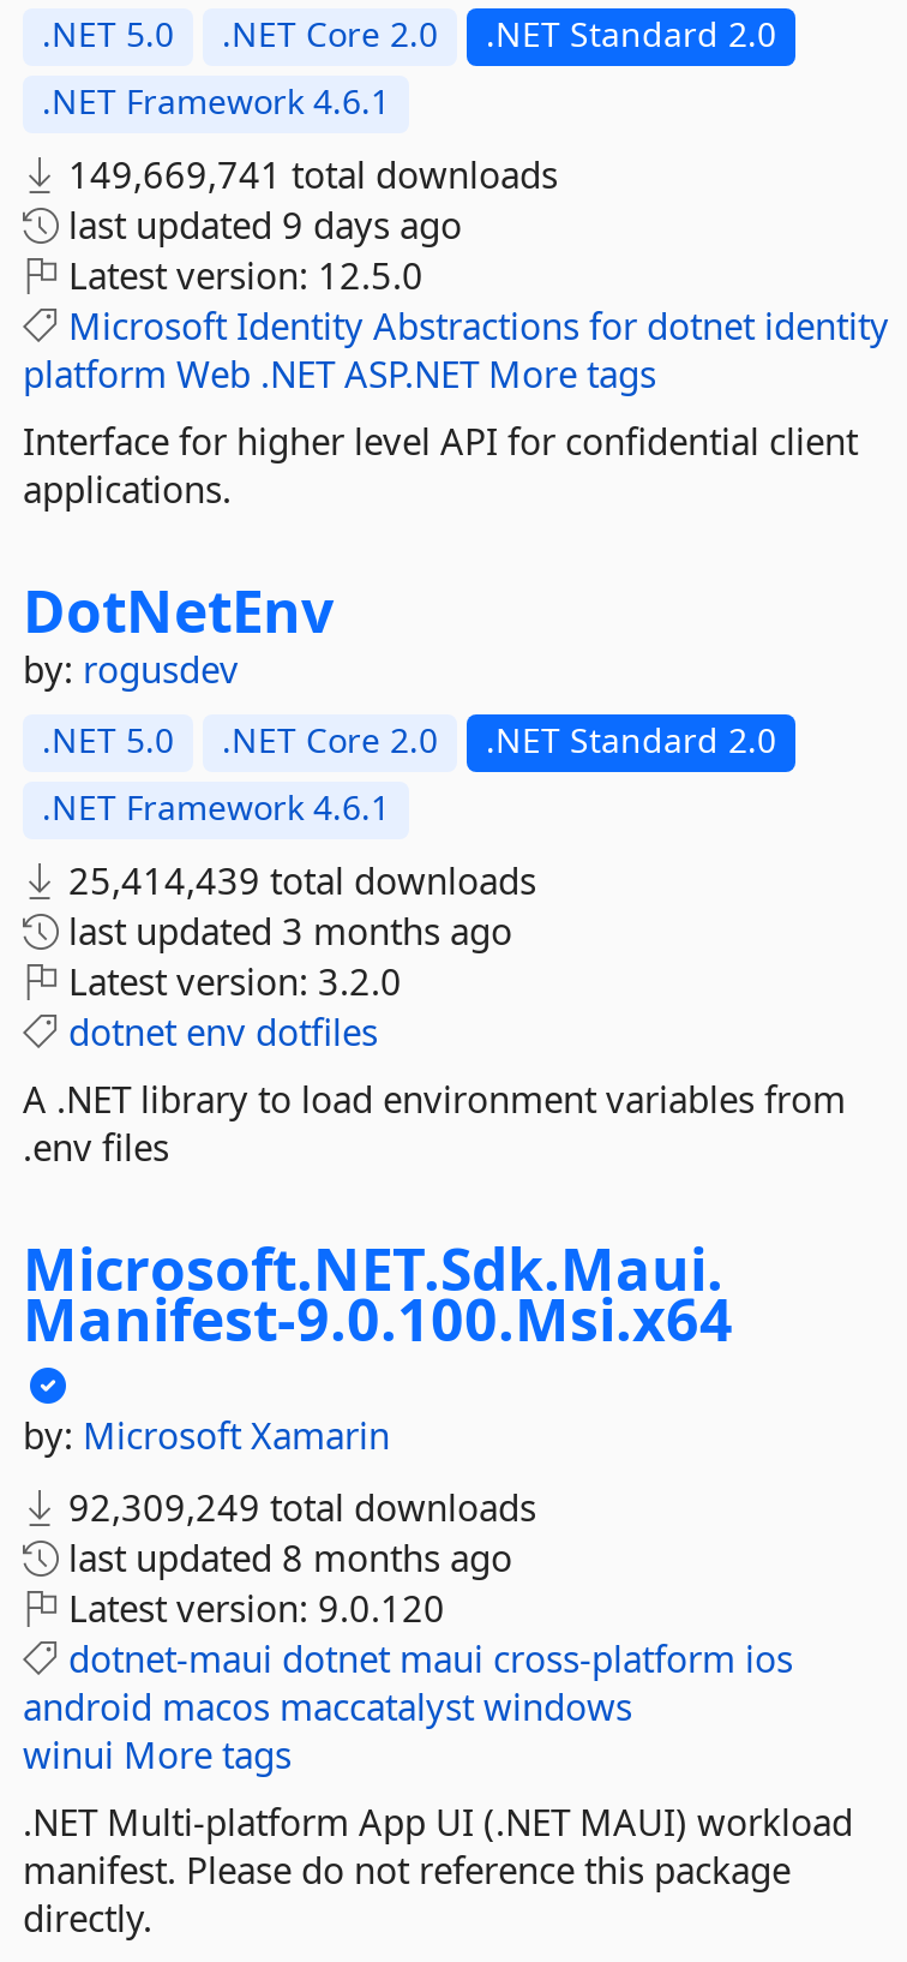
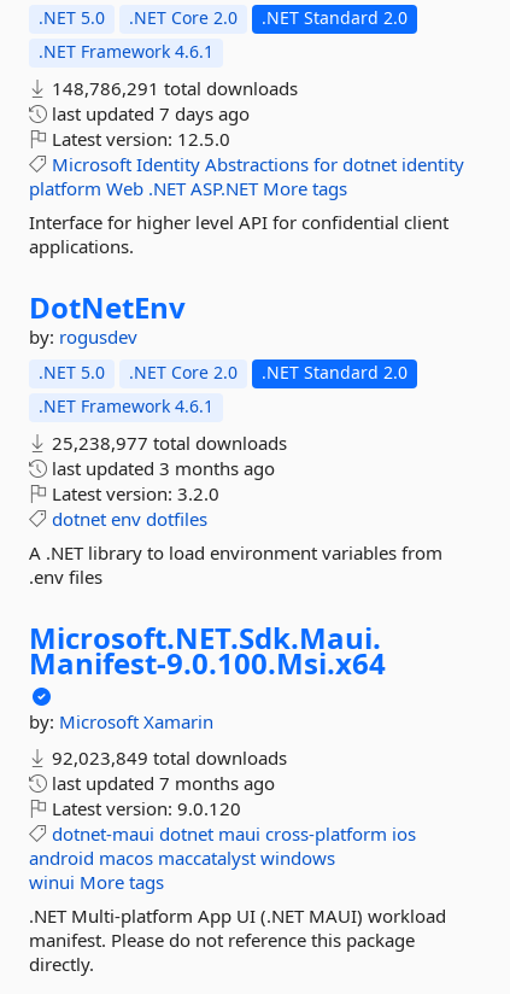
- 149,669,741 total downloads
+ 148,786,291 total downloads

- last updated 9 days ago
+ last updated 7 days ago

- 25,414,439 total downloads
+ 25,238,977 total downloads

- 92,309,249 total downloads
+ 92,023,849 total downloads

- last updated 8 months ago
+ last updated 7 months ago
